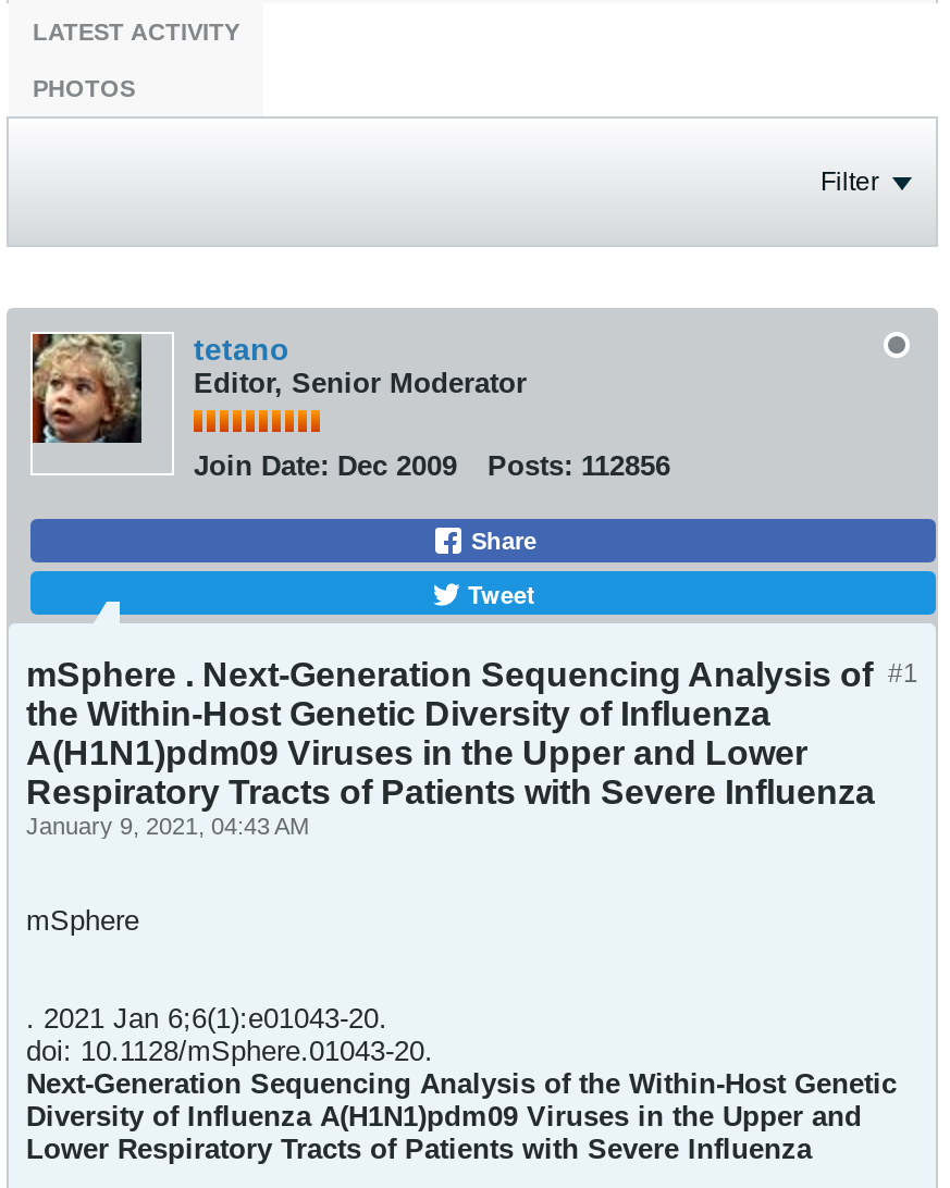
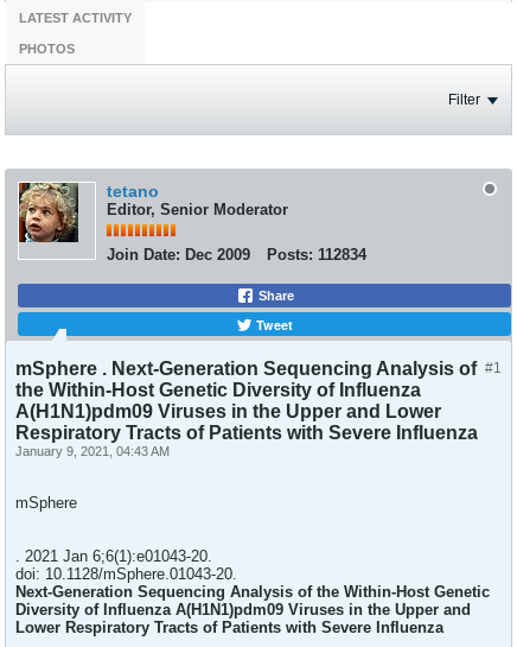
- Join Date: Dec 2009 Posts: 112856
+ Join Date: Dec 2009 Posts: 112834
